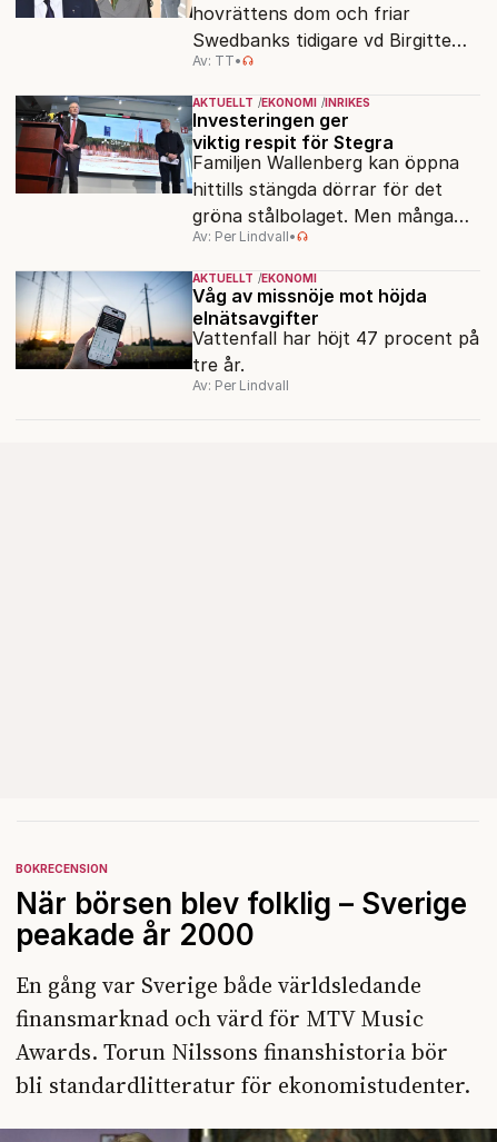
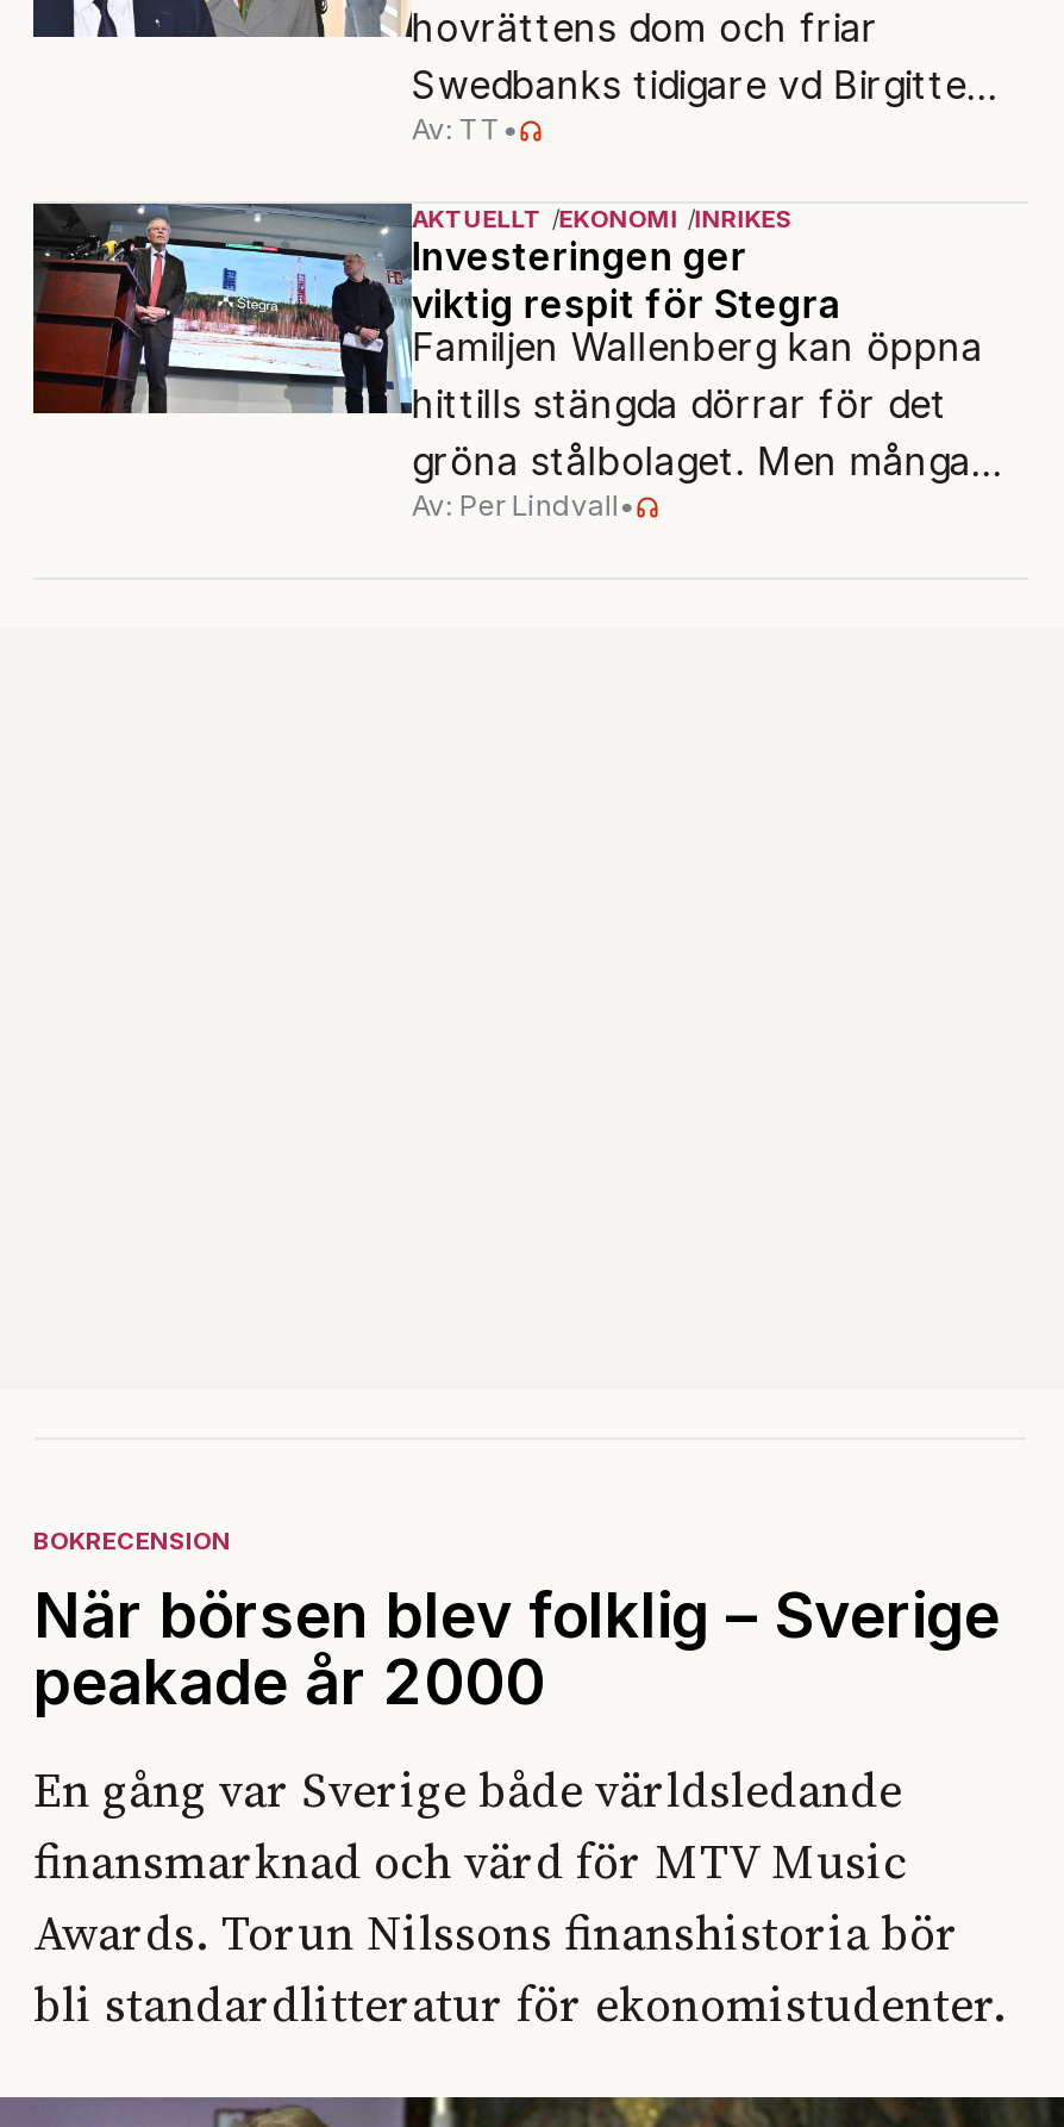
- [image]
- AKTUELLT EKONOMI
- Våg av missnöje mot höjda
- elnätsavgifter
- Vattenfall har höjt 47 procent på
- tre år.
- Av: Per Lindvall
